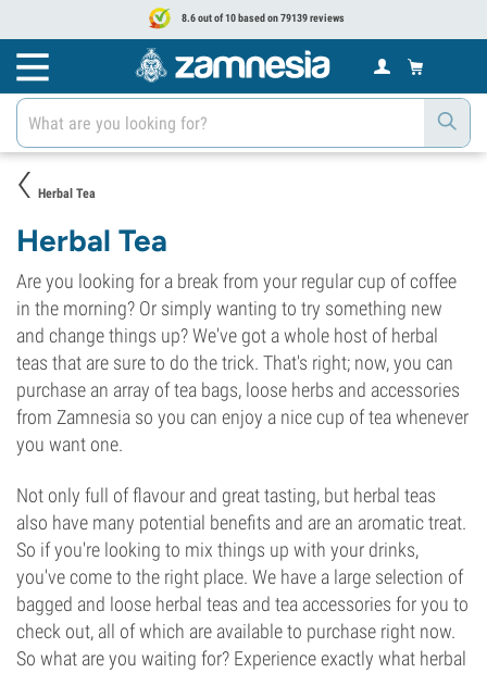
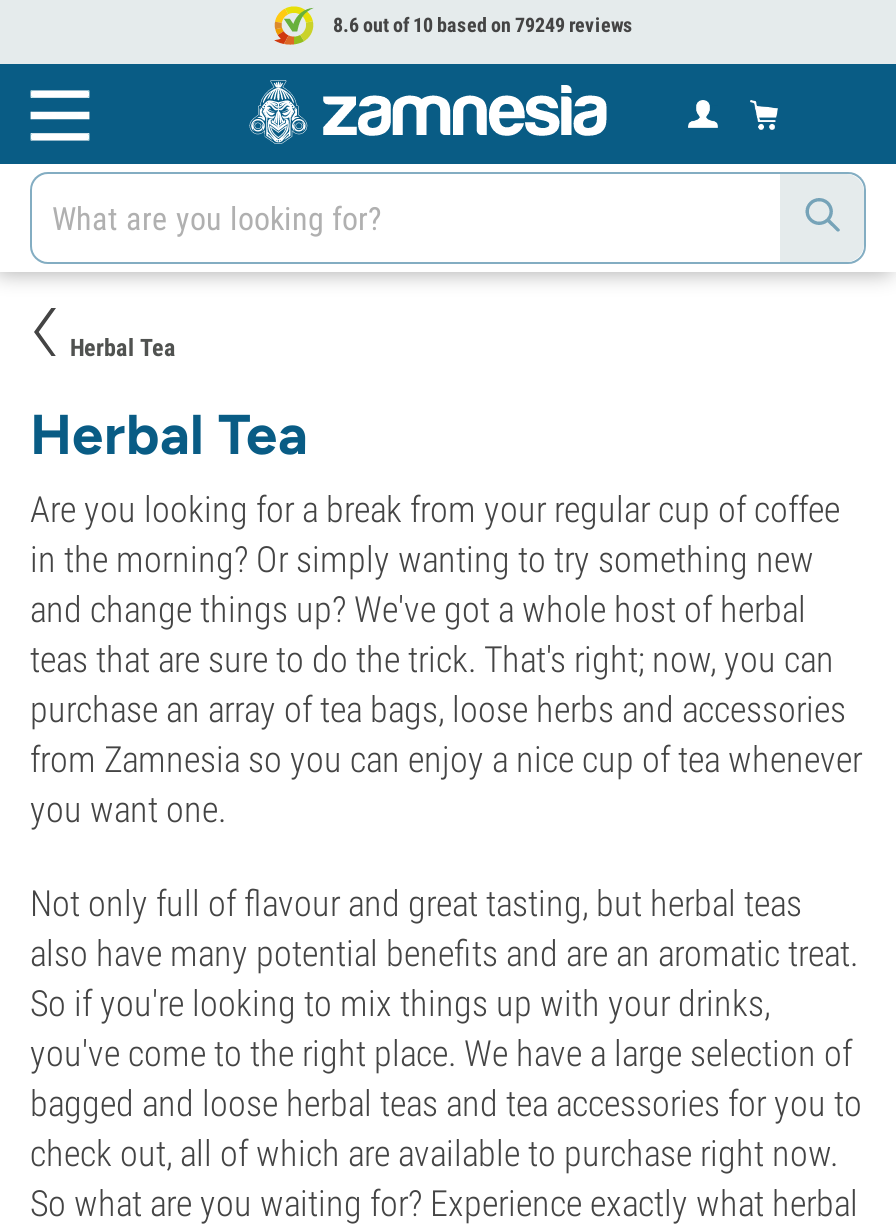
- 8.6 out of 10 based on 79139 reviews
+ 8.6 out of 10 based on 79249 reviews
